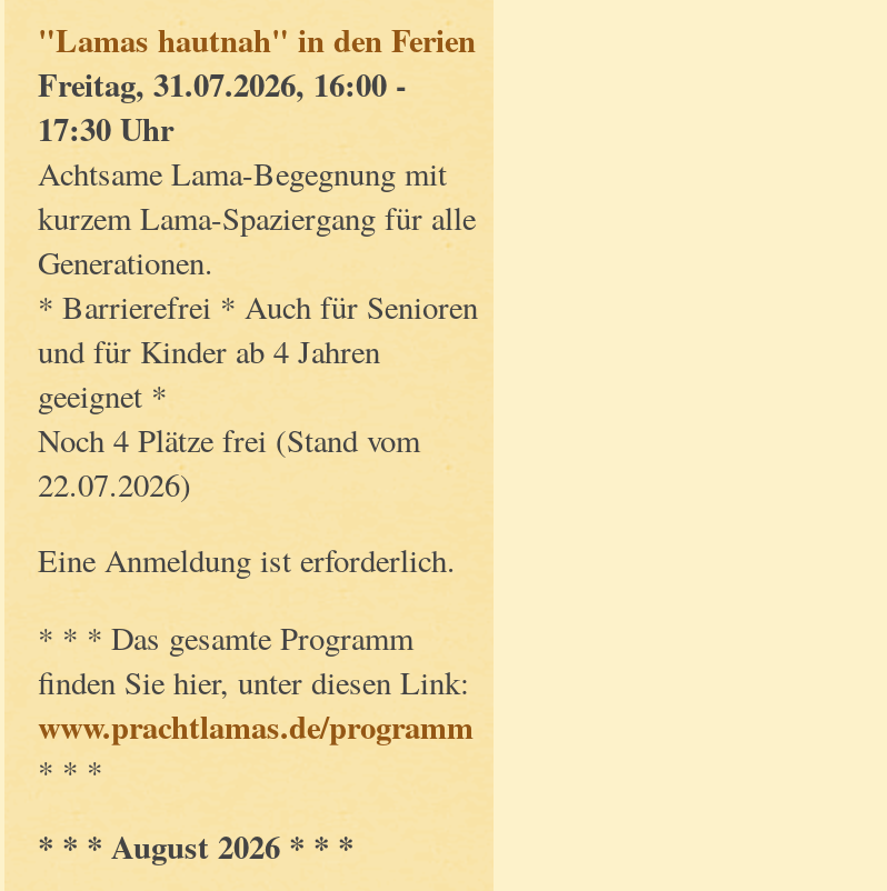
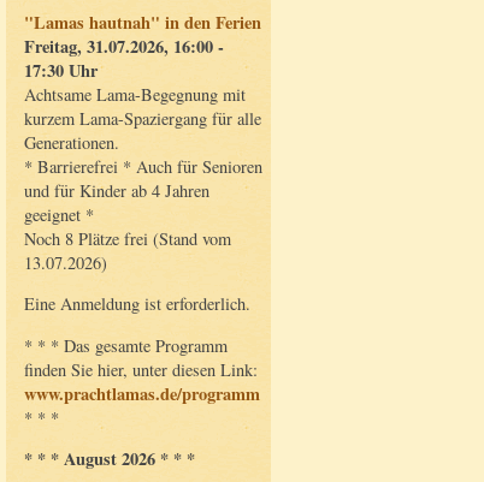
- Noch 4 Plätze frei (Stand vom
+ Noch 8 Plätze frei (Stand vom

- 22.07.2026)
+ 13.07.2026)
